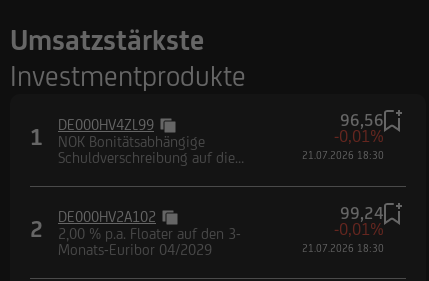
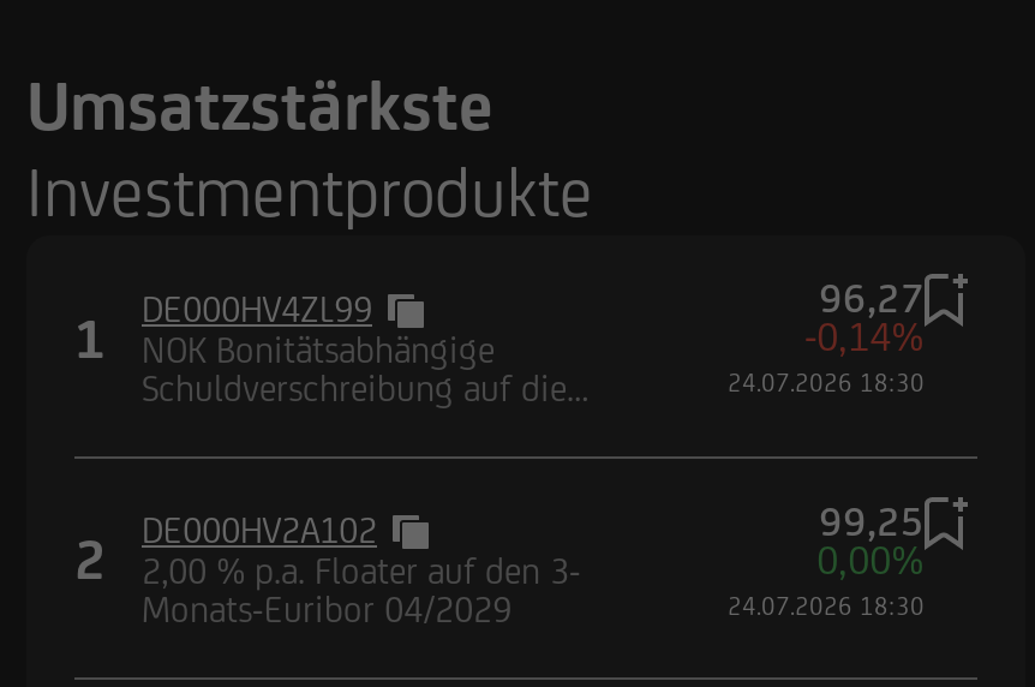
- 96,56
+ 96,27

- -0,01%
+ -0,14%

- 21.07.2026 18:30
+ 24.07.2026 18:30

- 99,24
+ 99,25

- -0,01%
+ 0,00%

- 21.07.2026 18:30
+ 24.07.2026 18:30
